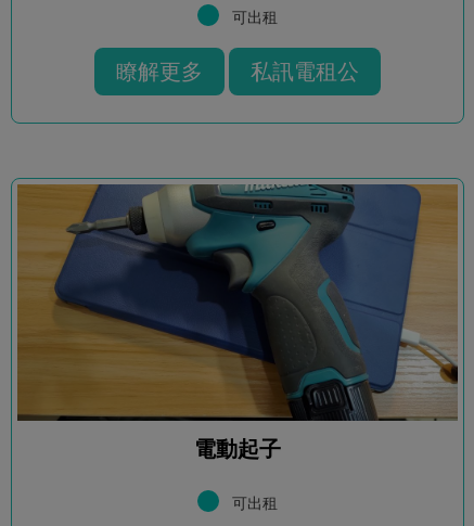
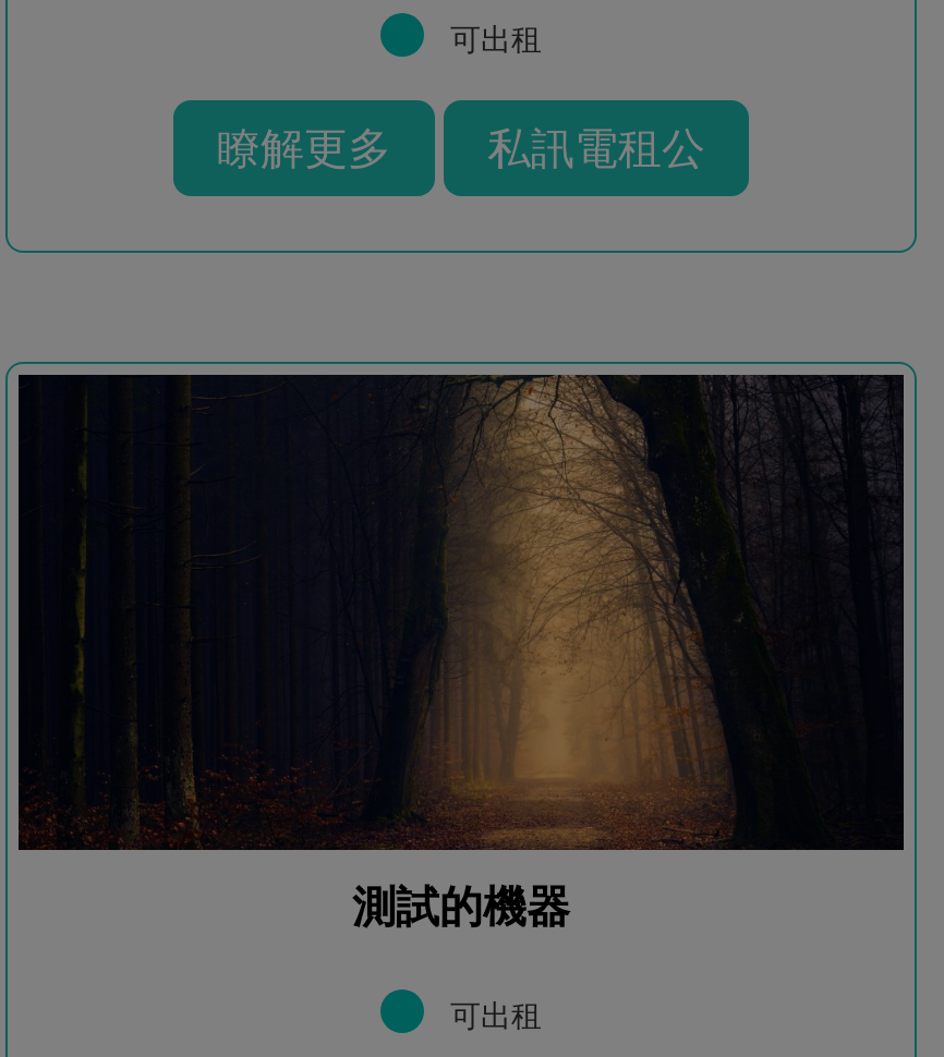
- [image]
- 電動起子
+ [image]
+ 測試的機器
